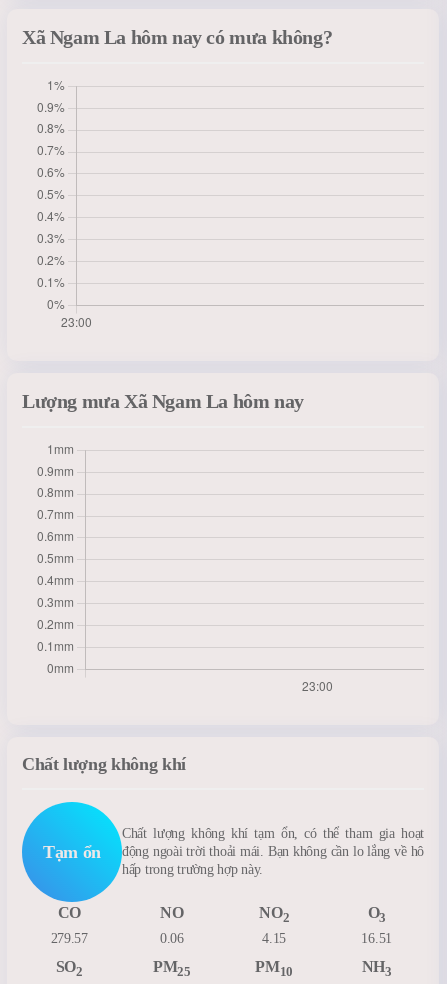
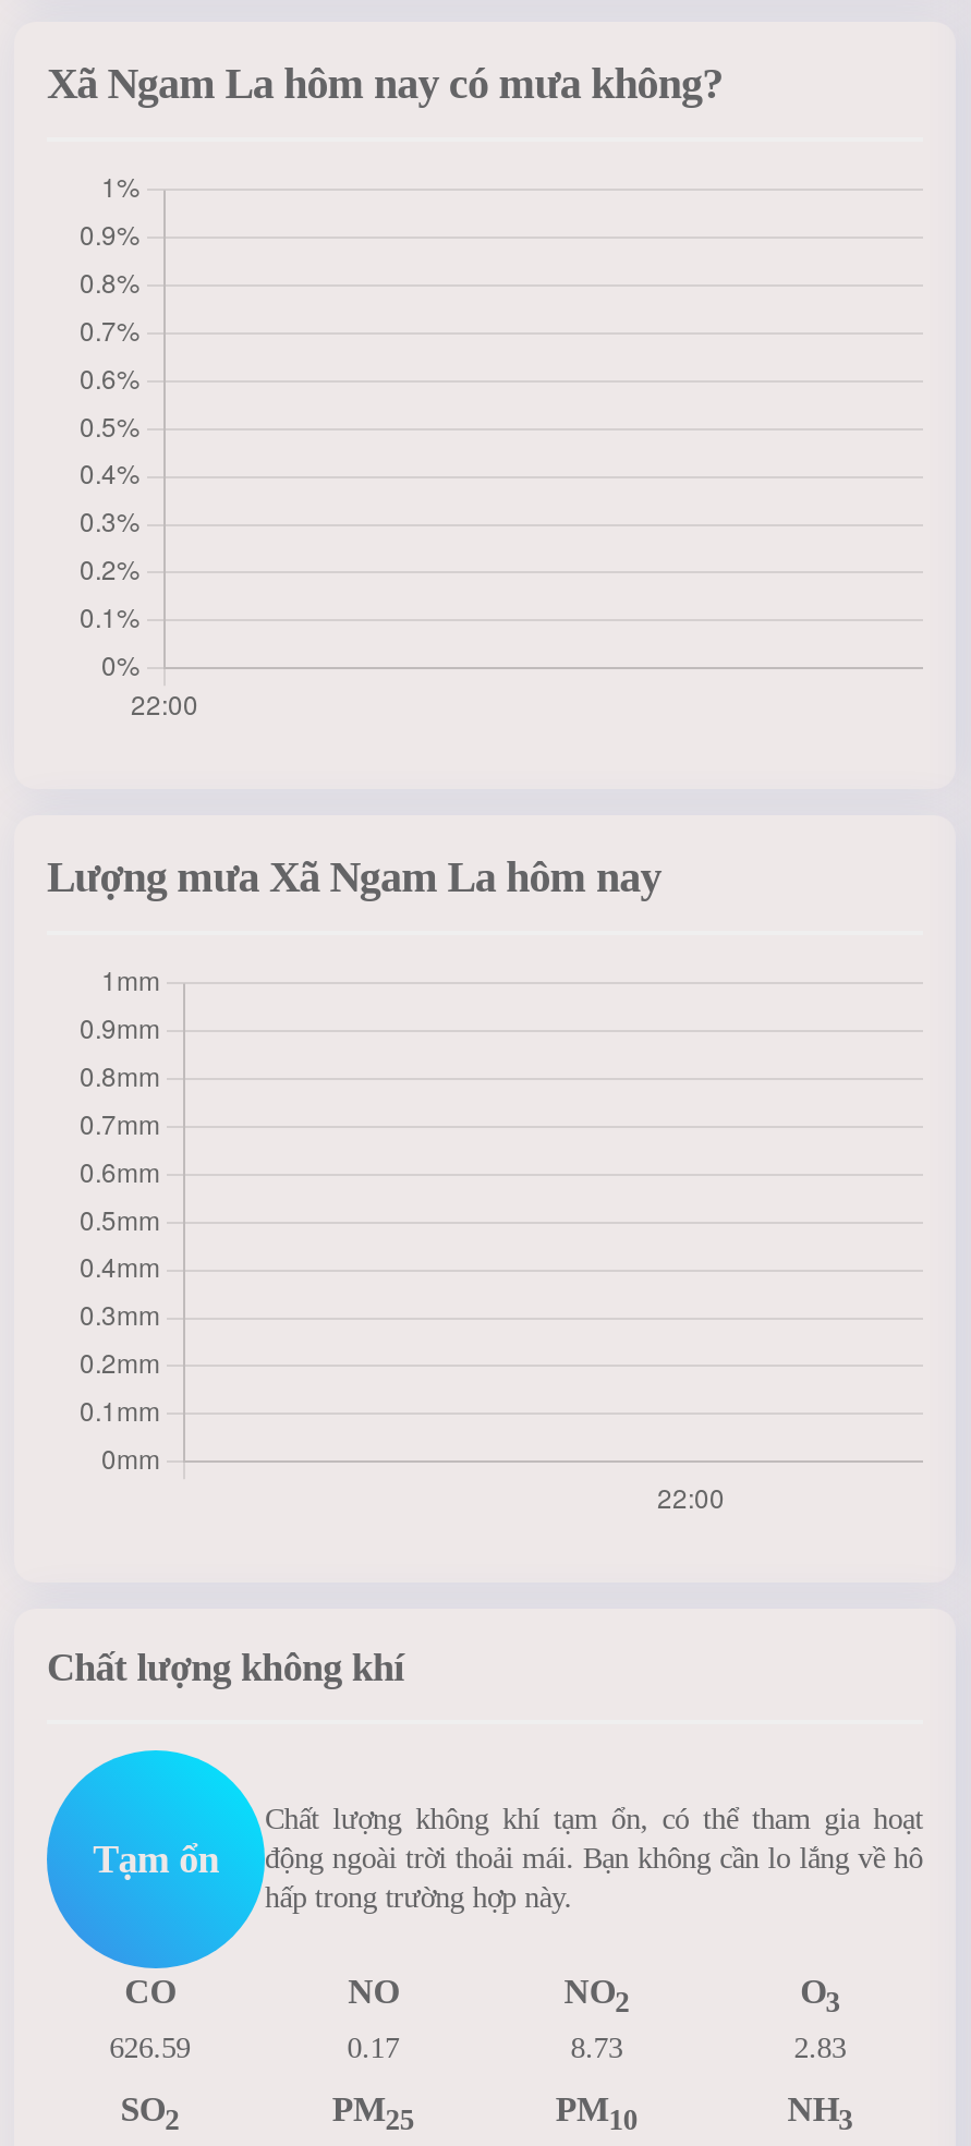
- 279.57
+ 626.59

- 0.06
+ 0.17

- 4.15
+ 8.73

- 16.51
+ 2.83
